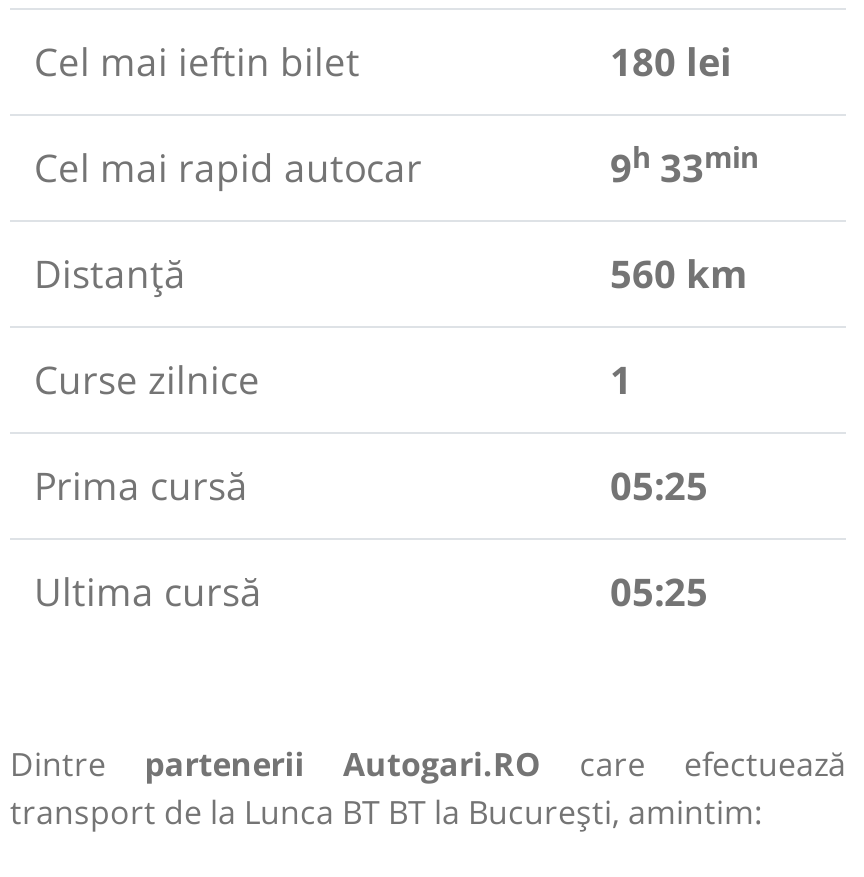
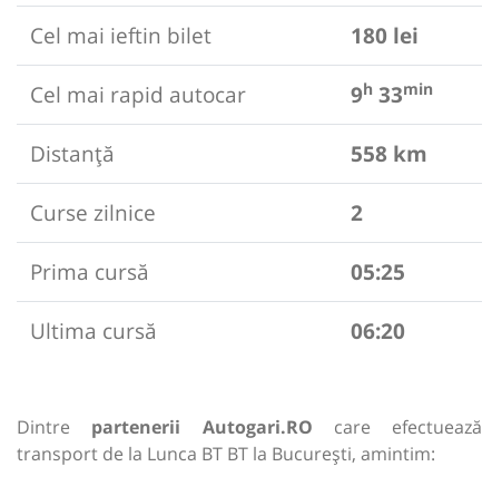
- 560 km
+ 558 km

- 1
+ 2

- 05:25
+ 06:20
